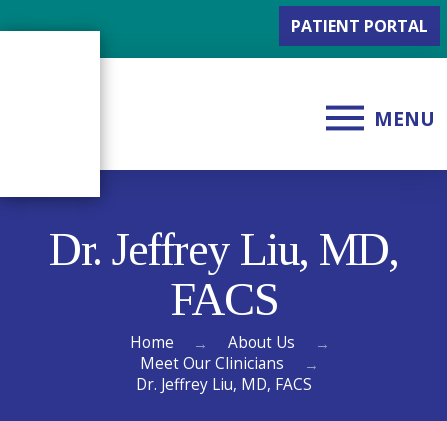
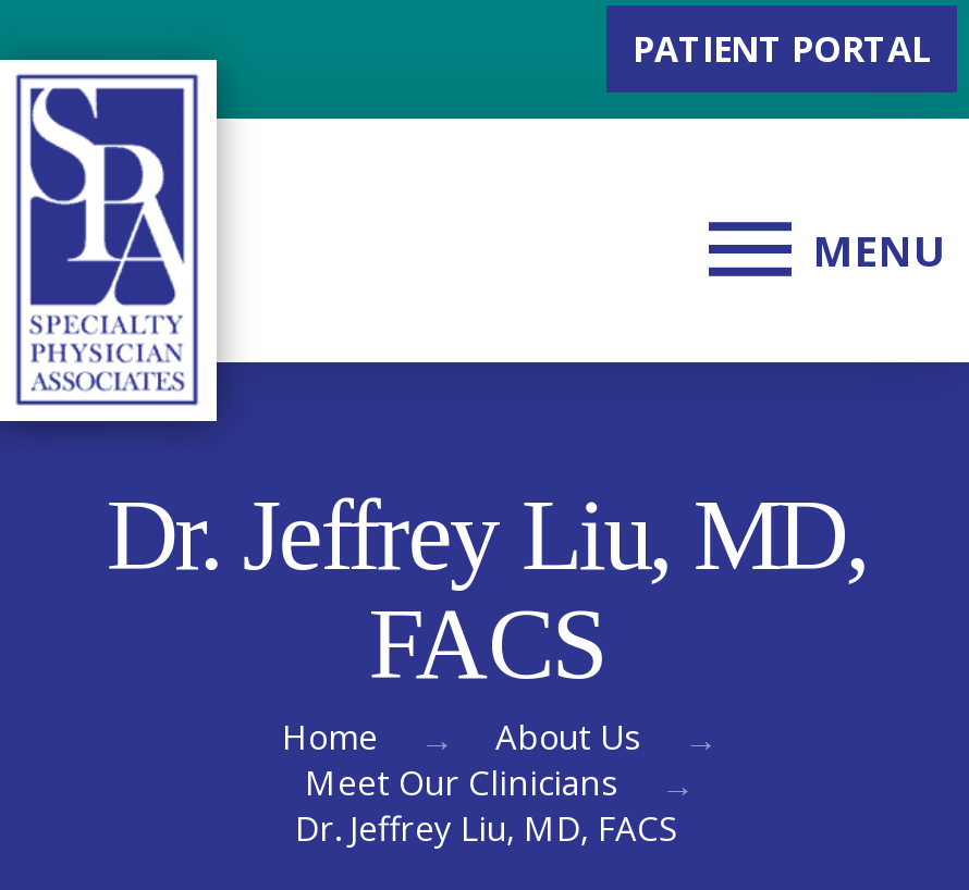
+ [image]
